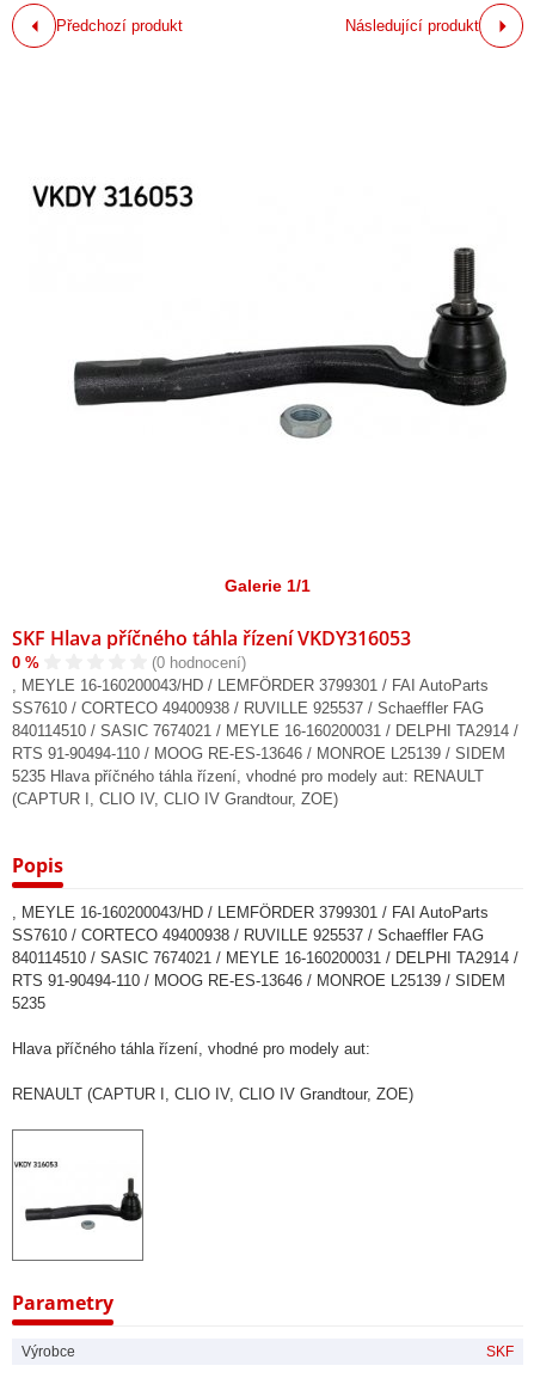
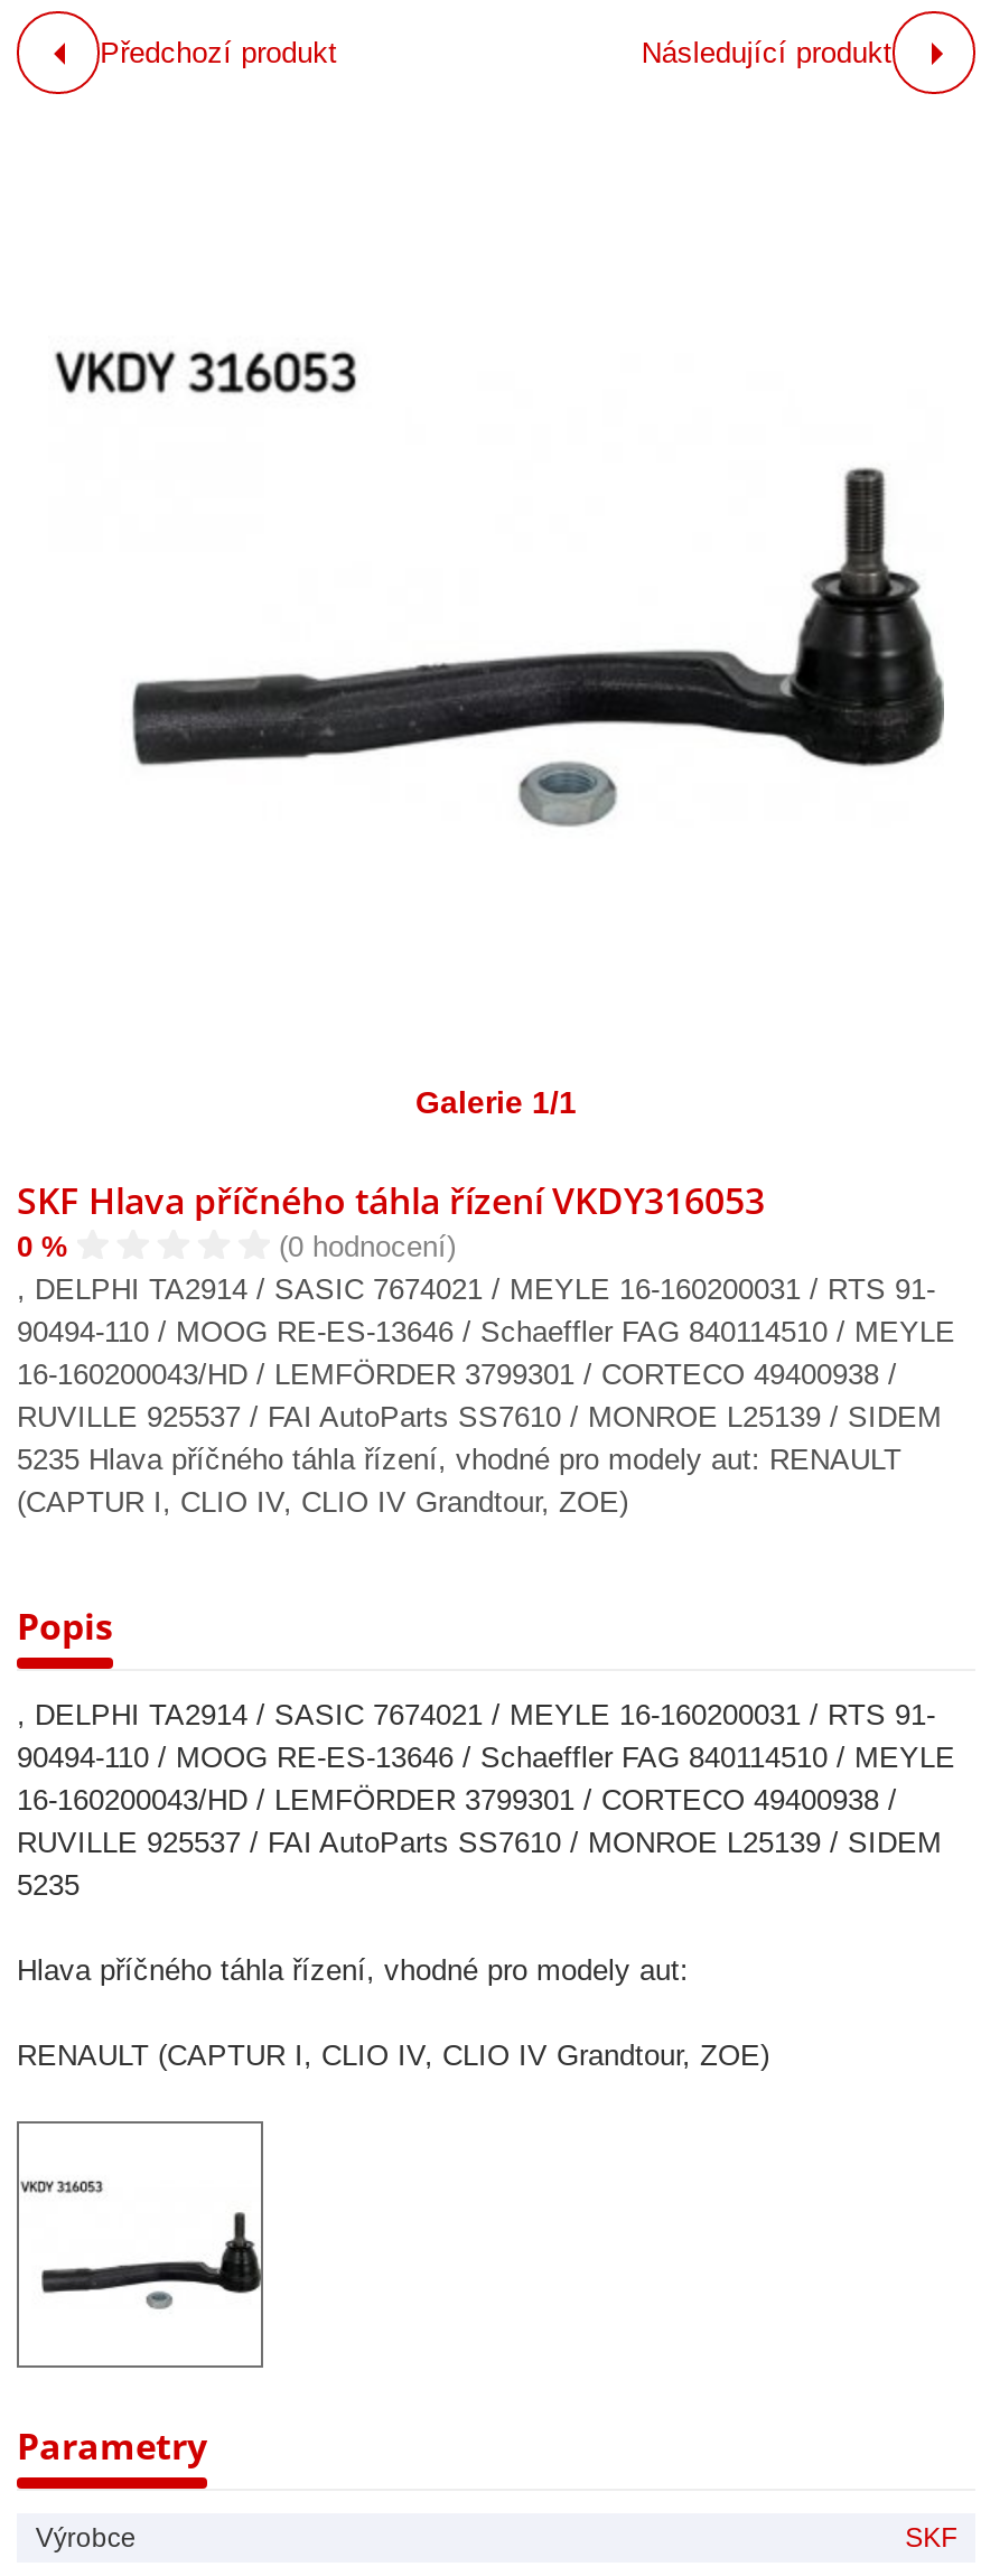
- , MEYLE 16-160200043/HD / LEMFÖRDER 3799301 / FAI AutoParts
- SS7610 / CORTECO 49400938 / RUVILLE 925537 / Schaeffler FAG
- 840114510 / SASIC 7674021 / MEYLE 16-160200031 / DELPHI TA2914 /
- RTS 91-90494-110 / MOOG RE-ES-13646 / MONROE L25139 / SIDEM
+ , DELPHI TA2914 / SASIC 7674021 / MEYLE 16-160200031 / RTS 91-
+ 90494-110 / MOOG RE-ES-13646 / Schaeffler FAG 840114510 / MEYLE
+ 16-160200043/HD / LEMFÖRDER 3799301 / CORTECO 49400938 /
+ RUVILLE 925537 / FAI AutoParts SS7610 / MONROE L25139 / SIDEM

- , MEYLE 16-160200043/HD / LEMFÖRDER 3799301 / FAI AutoParts
- SS7610 / CORTECO 49400938 / RUVILLE 925537 / Schaeffler FAG
- 840114510 / SASIC 7674021 / MEYLE 16-160200031 / DELPHI TA2914 /
- RTS 91-90494-110 / MOOG RE-ES-13646 / MONROE L25139 / SIDEM
+ , DELPHI TA2914 / SASIC 7674021 / MEYLE 16-160200031 / RTS 91-
+ 90494-110 / MOOG RE-ES-13646 / Schaeffler FAG 840114510 / MEYLE
+ 16-160200043/HD / LEMFÖRDER 3799301 / CORTECO 49400938 /
+ RUVILLE 925537 / FAI AutoParts SS7610 / MONROE L25139 / SIDEM
